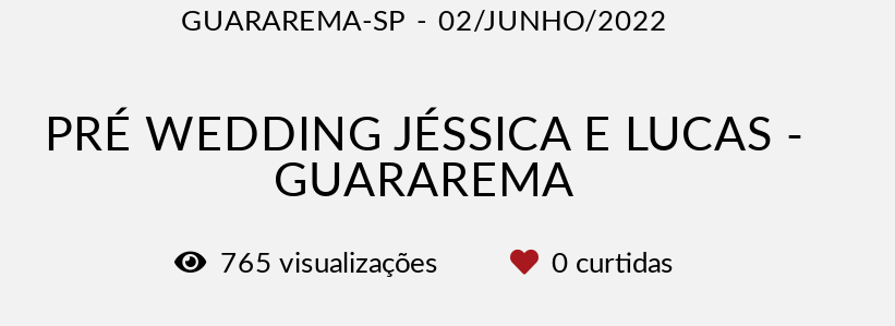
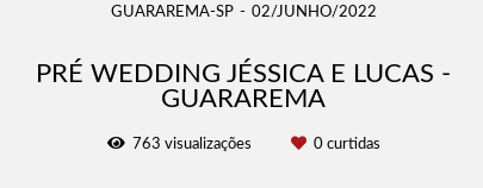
- 765 visualizações
+ 763 visualizações
